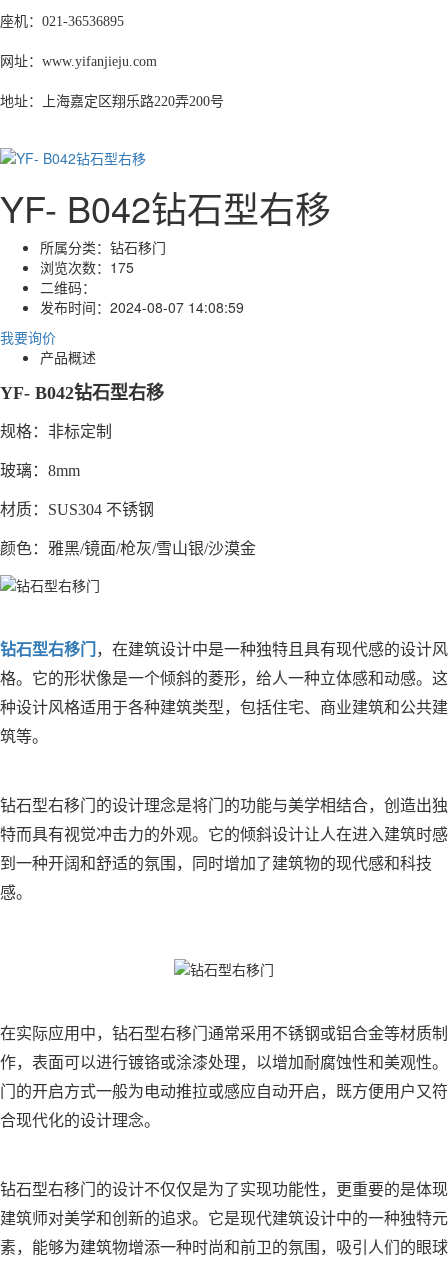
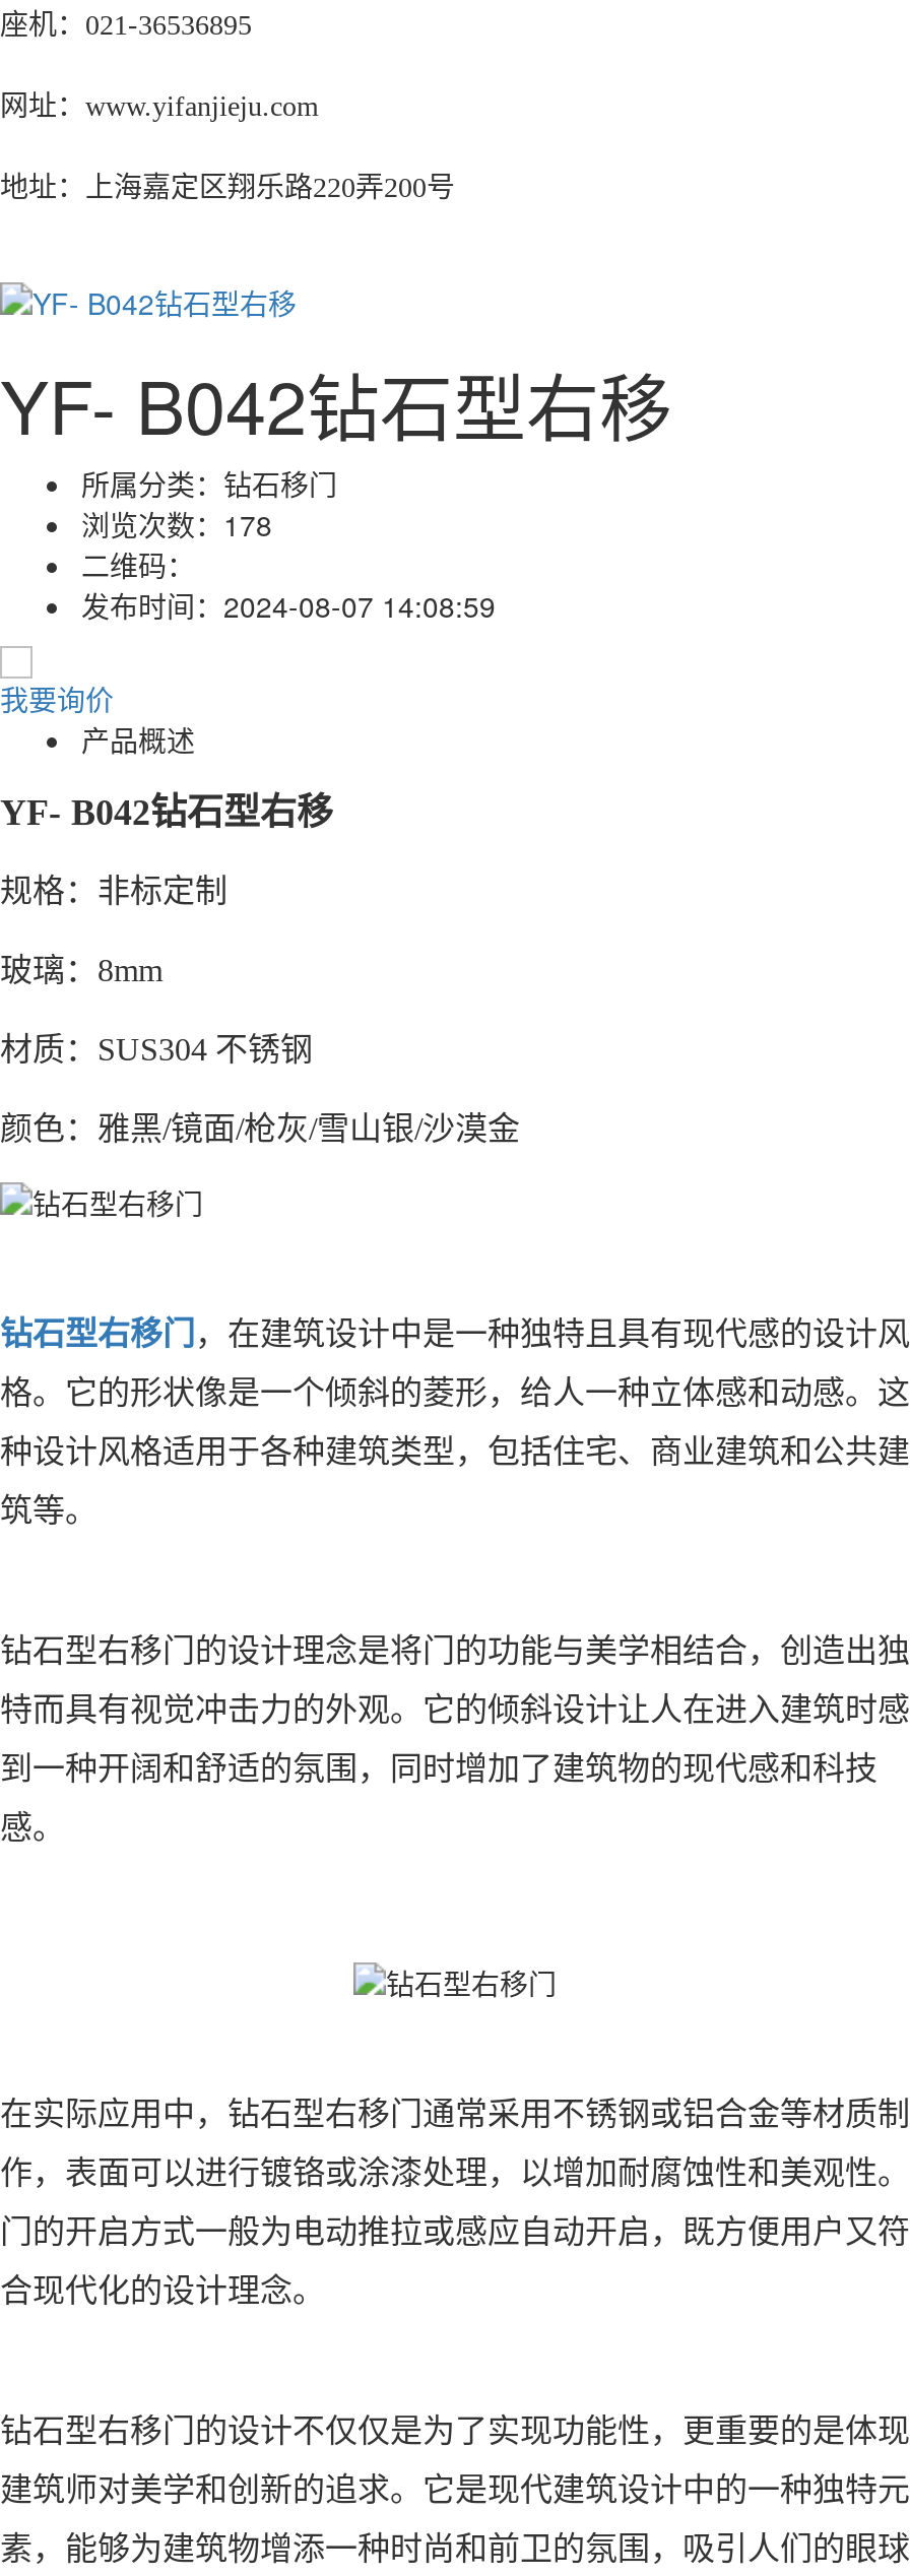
- 浏览次数：175
+ 浏览次数：178
